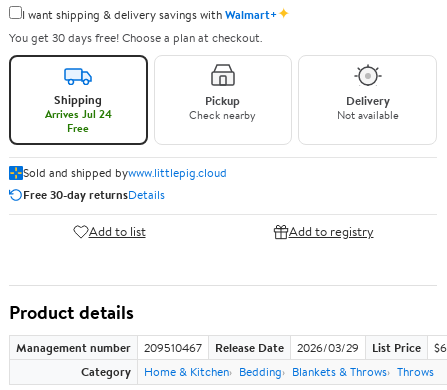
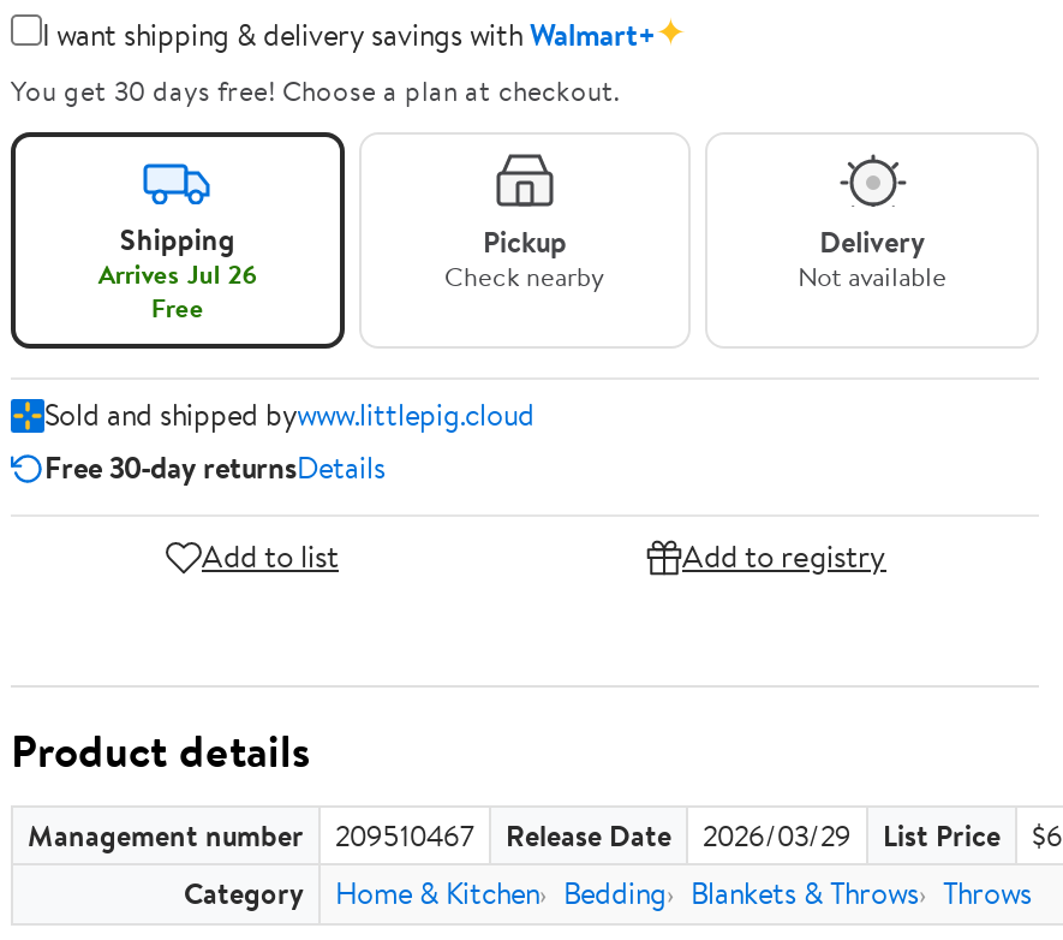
- Arrives Jul 24
+ Arrives Jul 26
